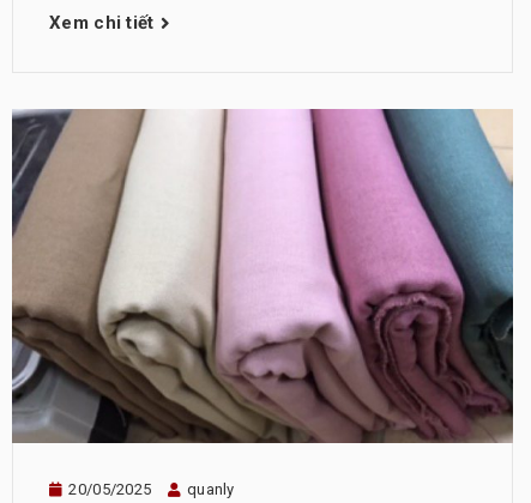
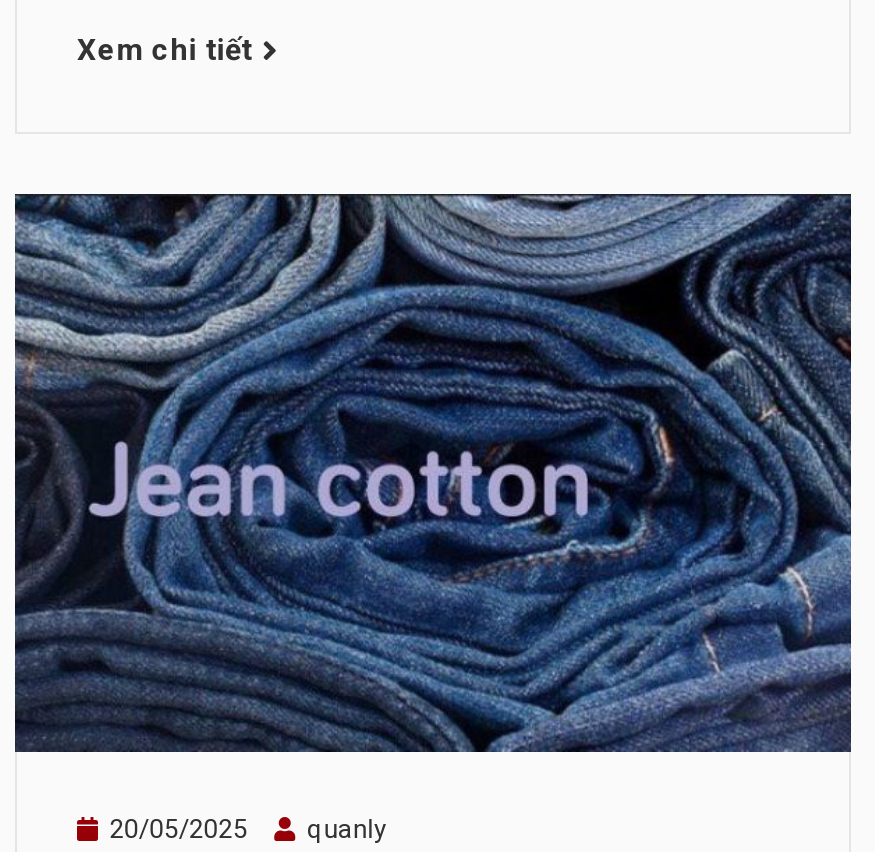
- [image]
+ [image]
